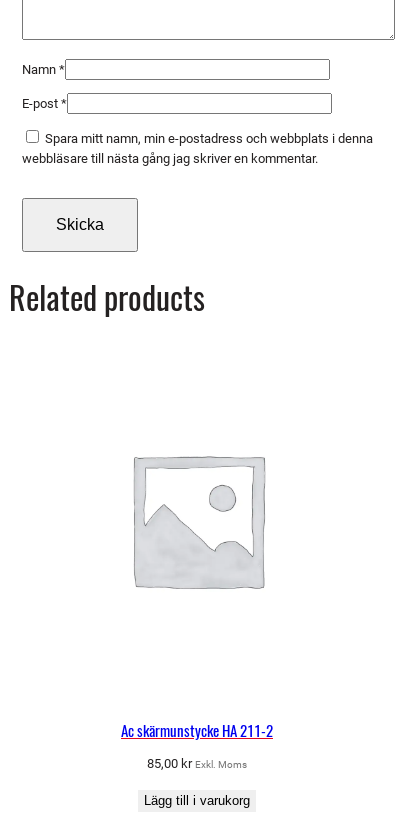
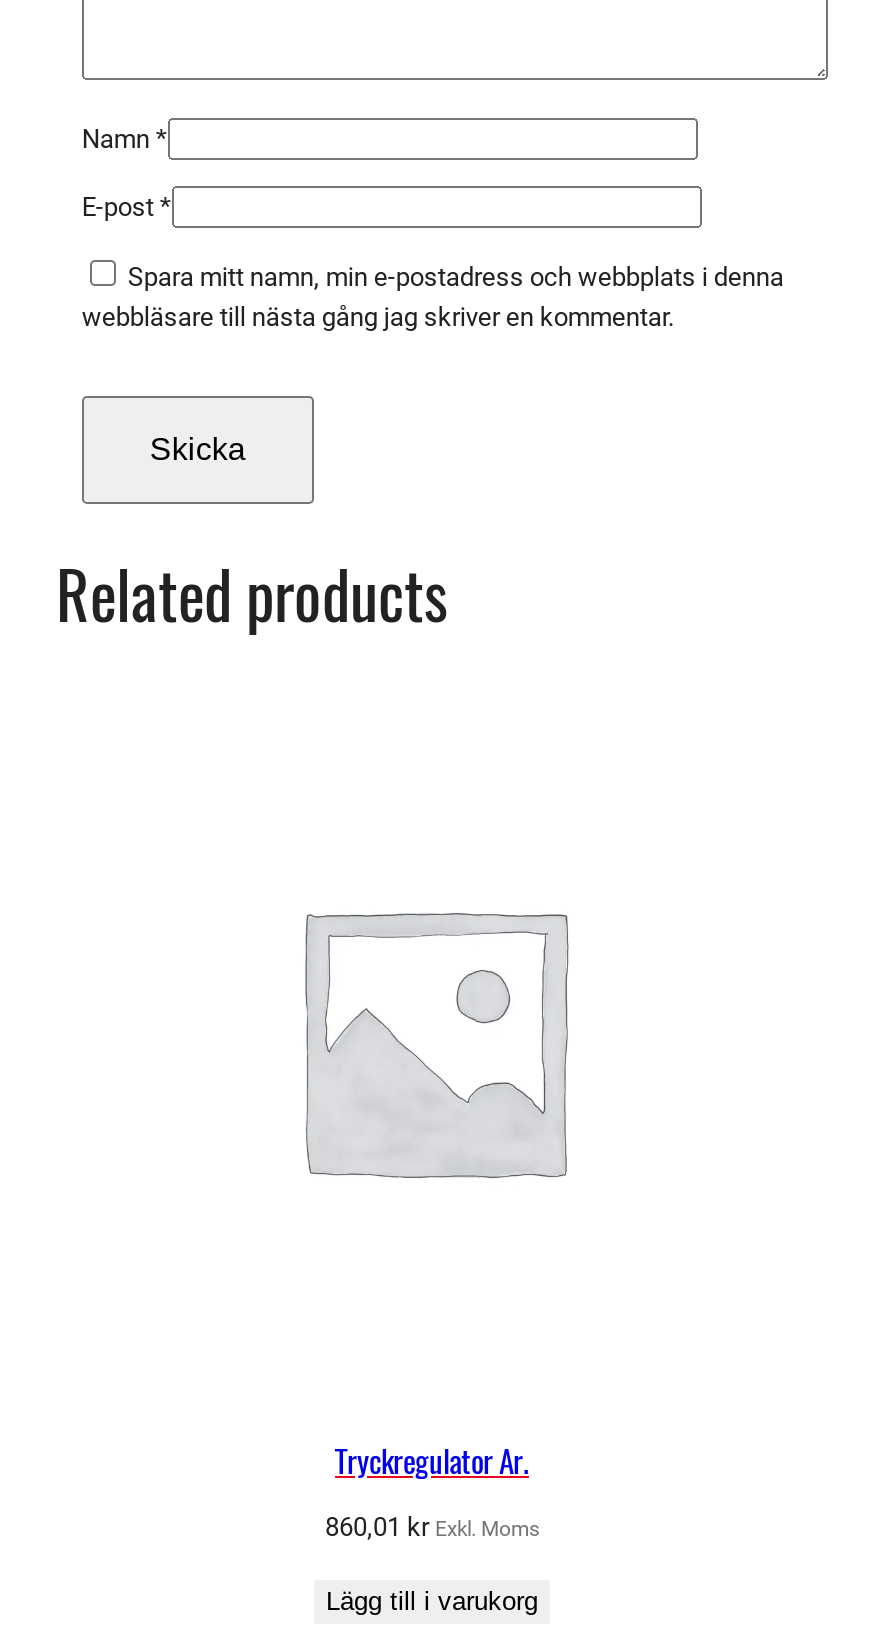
- Ac skärmunstycke HA 211-2
+ Tryckregulator Ar.

- 85,00 kr Exkl. Moms
+ 860,01 kr Exkl. Moms
